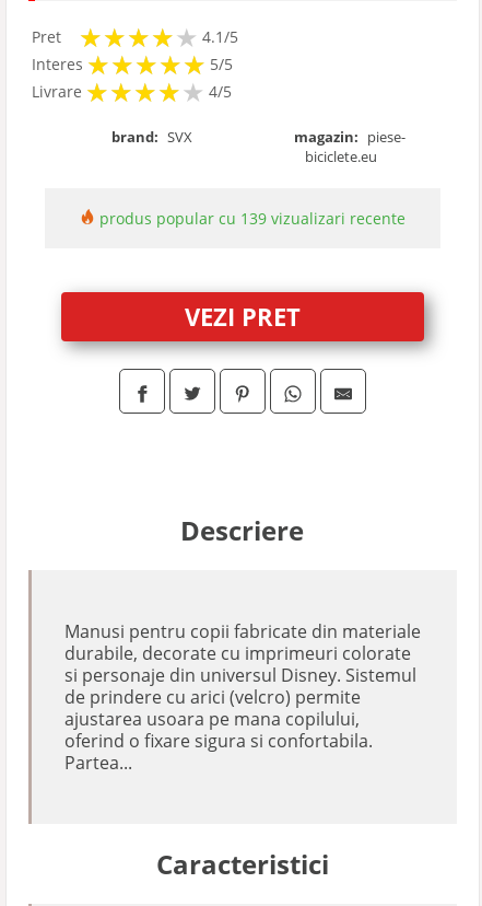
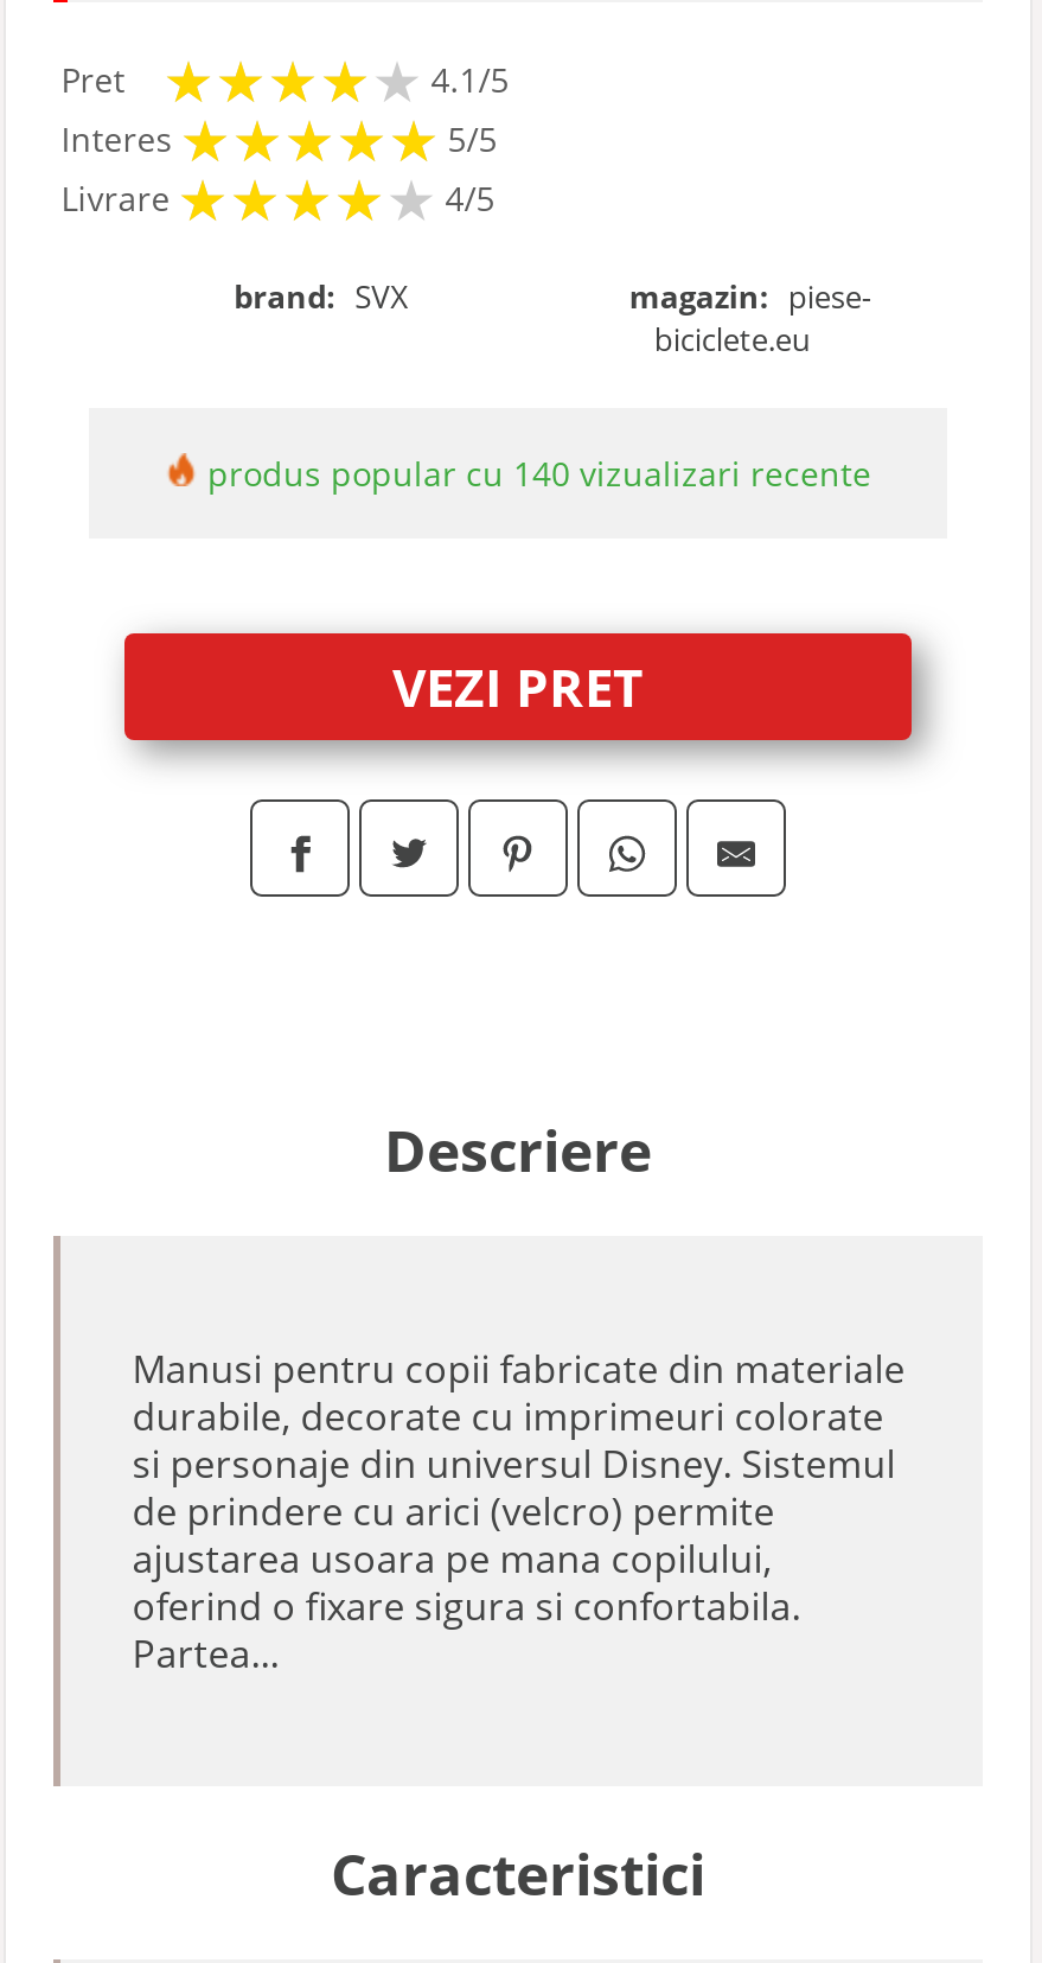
- produs popular cu 139 vizualizari recente
+ produs popular cu 140 vizualizari recente
